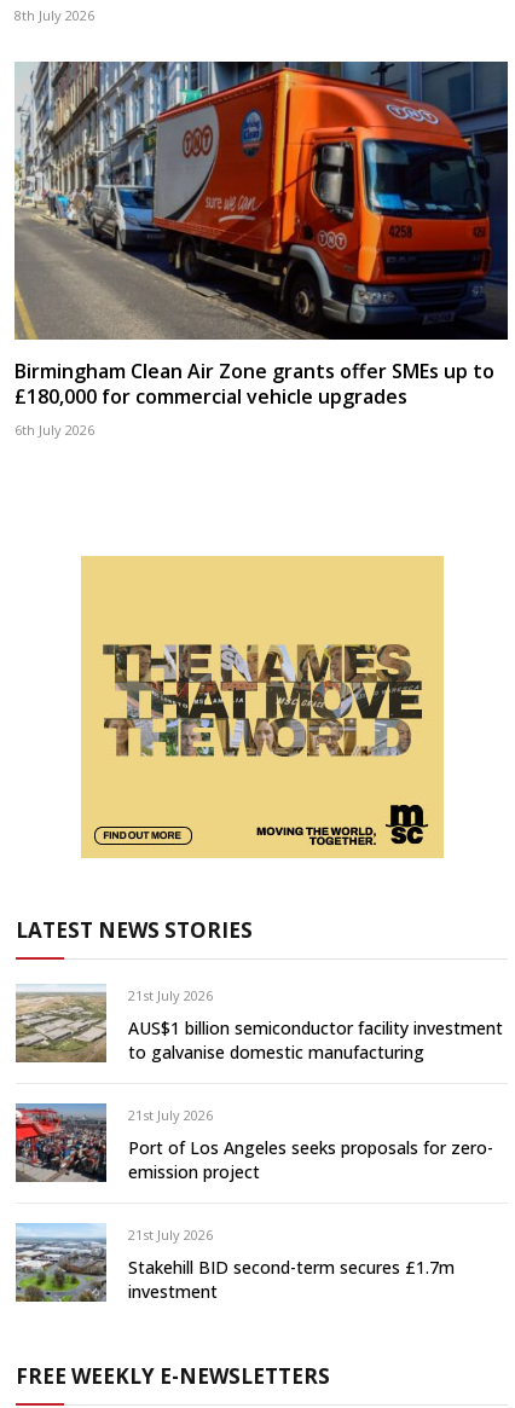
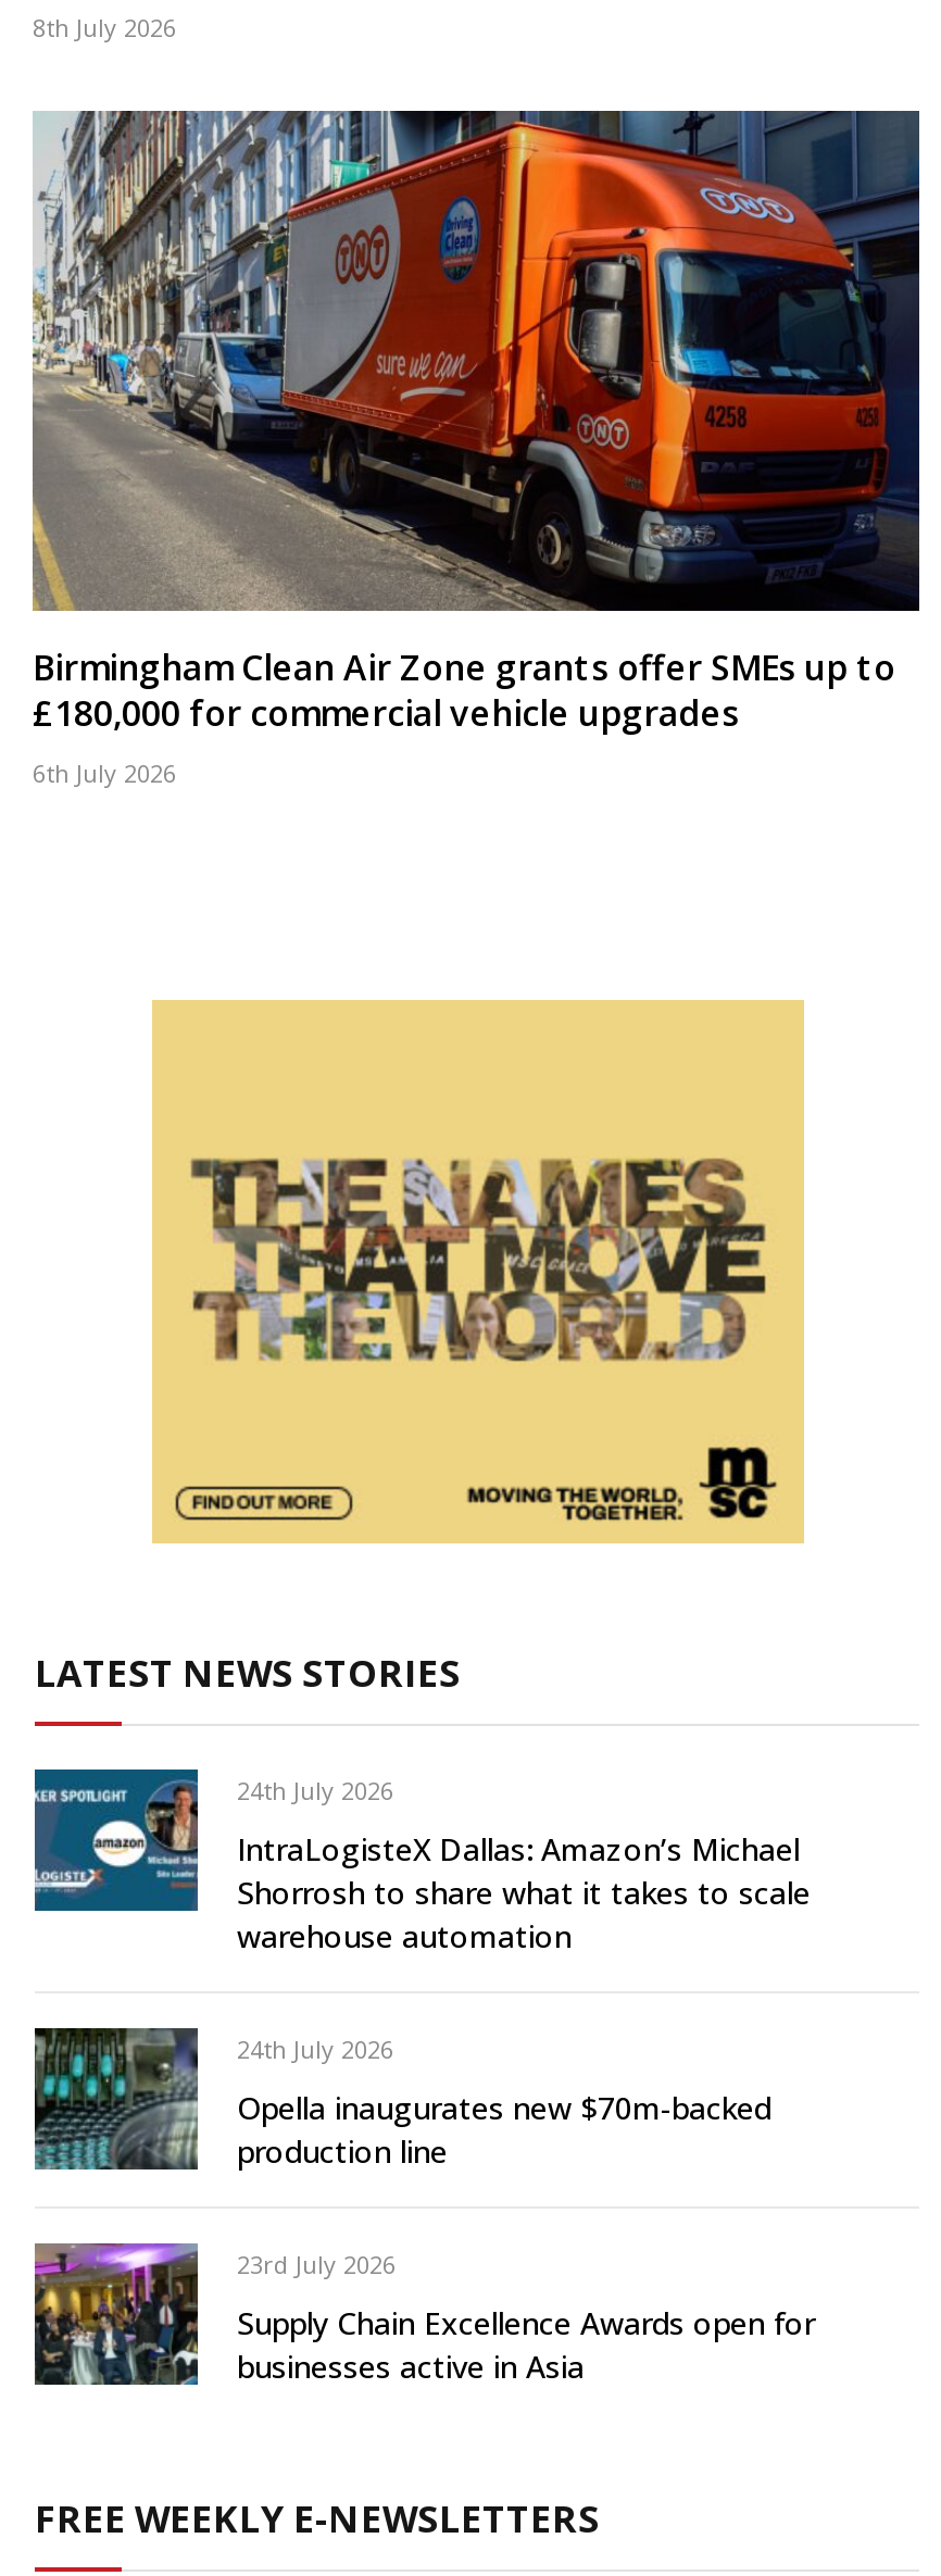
- [image]
- 21st July 2026
+ [image]
+ 24th July 2026

- AUS$1 billion semiconductor facility investment
- to galvanise domestic manufacturing
+ IntraLogisteX Dallas: Amazon’s Michael
+ Shorrosh to share what it takes to scale
+ warehouse automation

- [image]
- 21st July 2026
+ [image]
+ 24th July 2026

- Port of Los Angeles seeks proposals for zero-
- emission project
+ Opella inaugurates new $70m-backed
+ production line

- [image]
- 21st July 2026
+ [image]
+ 23rd July 2026

- Stakehill BID second-term secures £1.7m
- investment
+ Supply Chain Excellence Awards open for
+ businesses active in Asia
